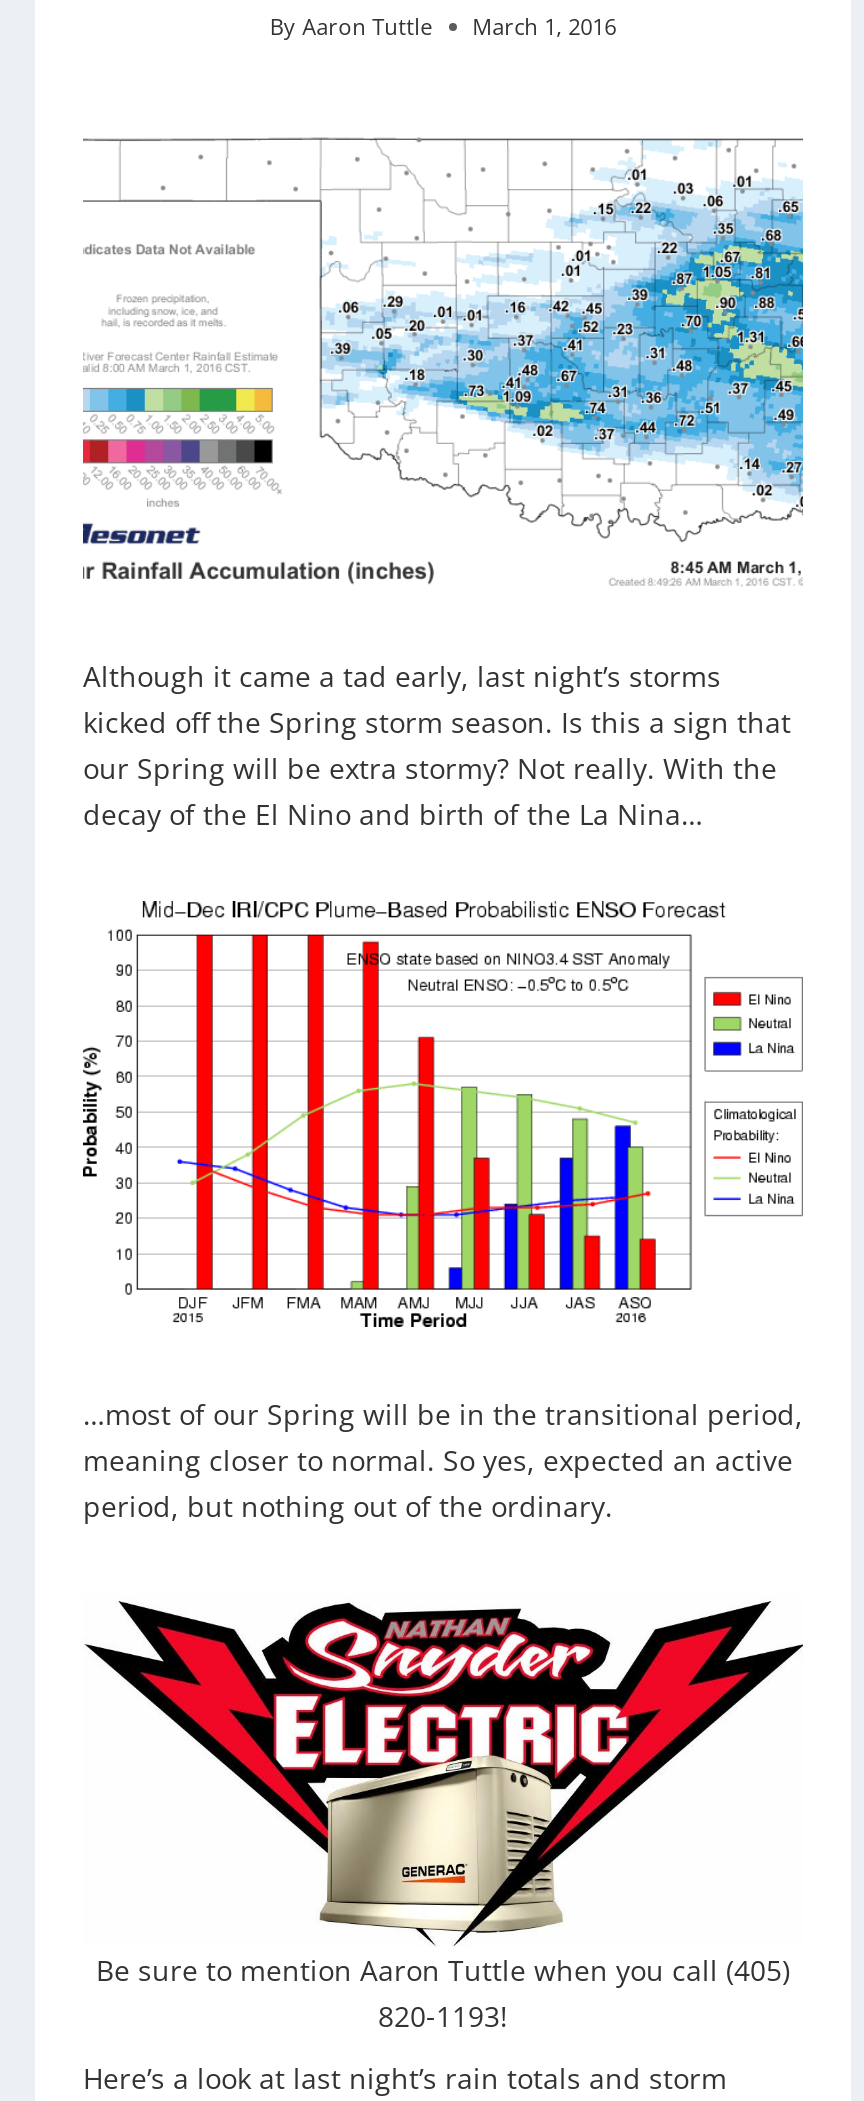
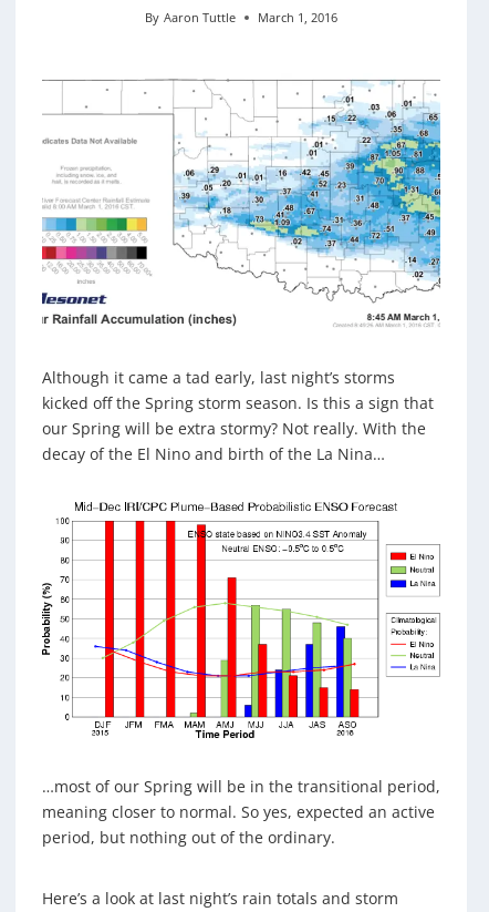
- [image]
- Be sure to mention Aaron Tuttle when you call (405)
- 820-1193!
